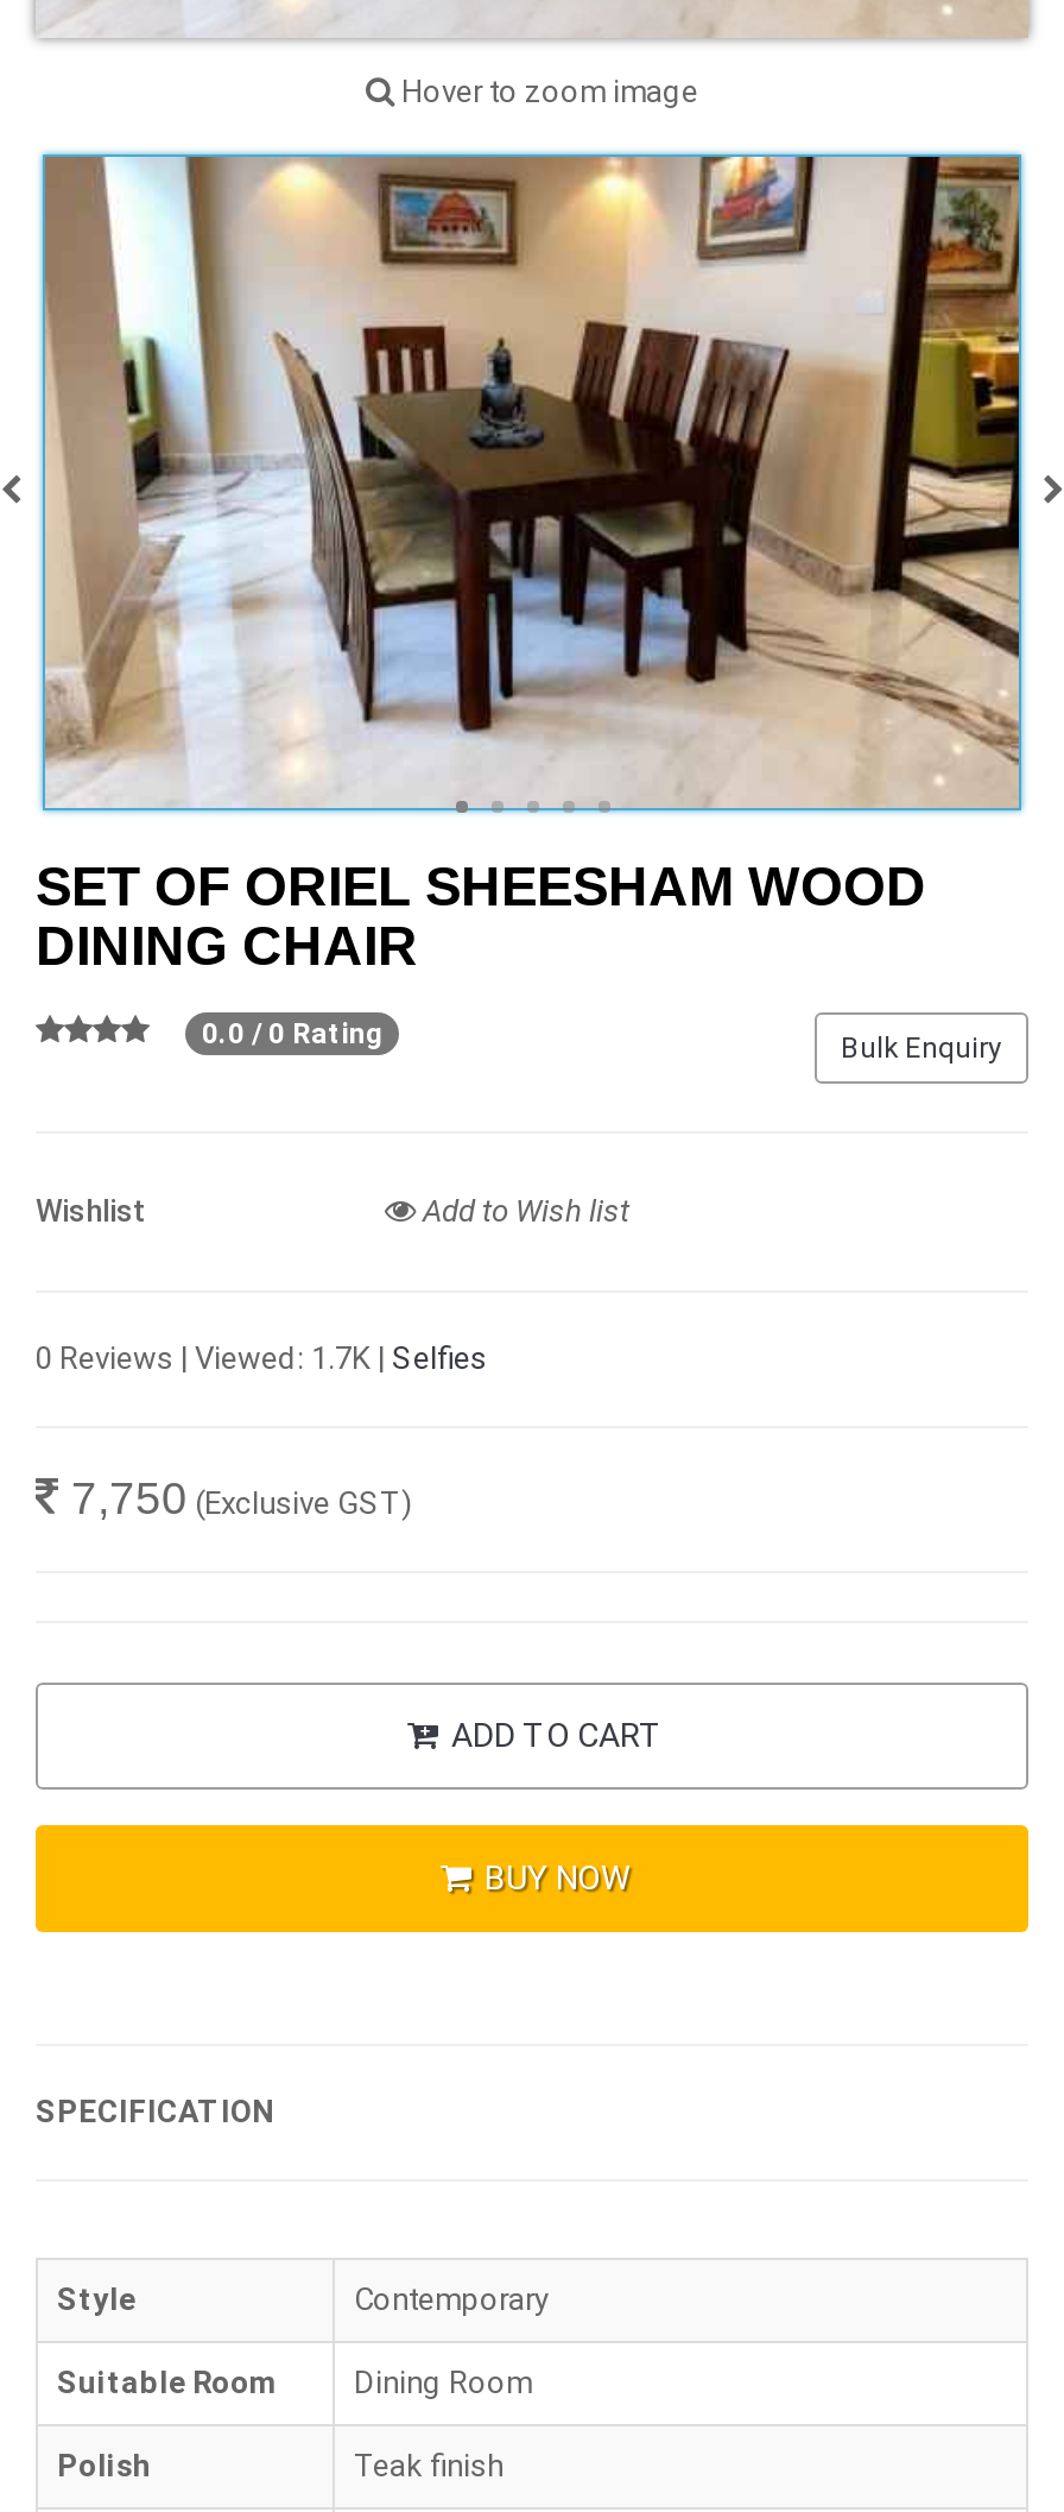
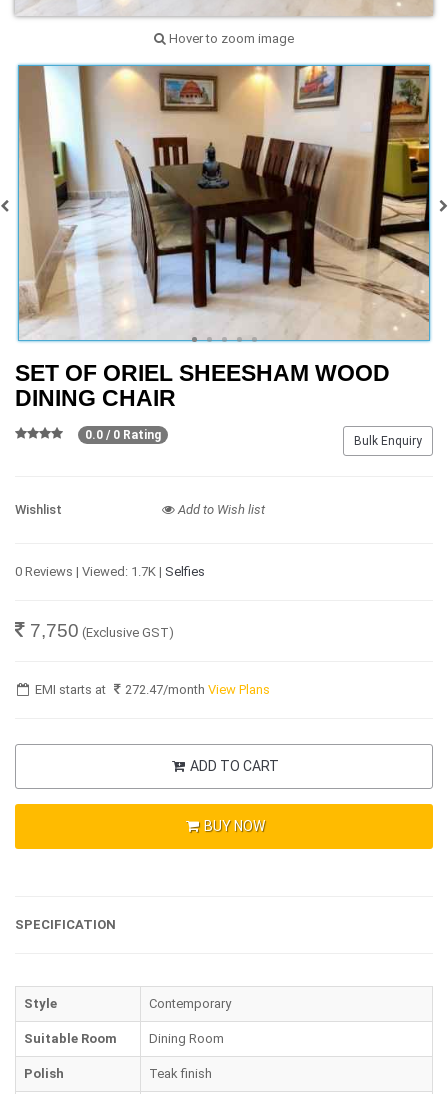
+ EMI starts at
+ 272.47/month View Plans
